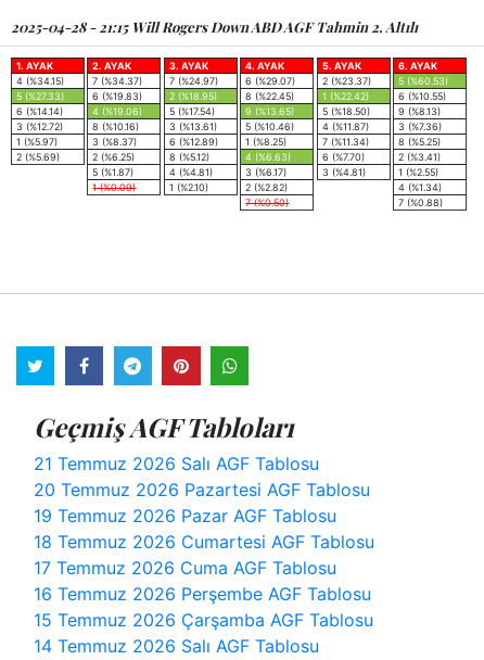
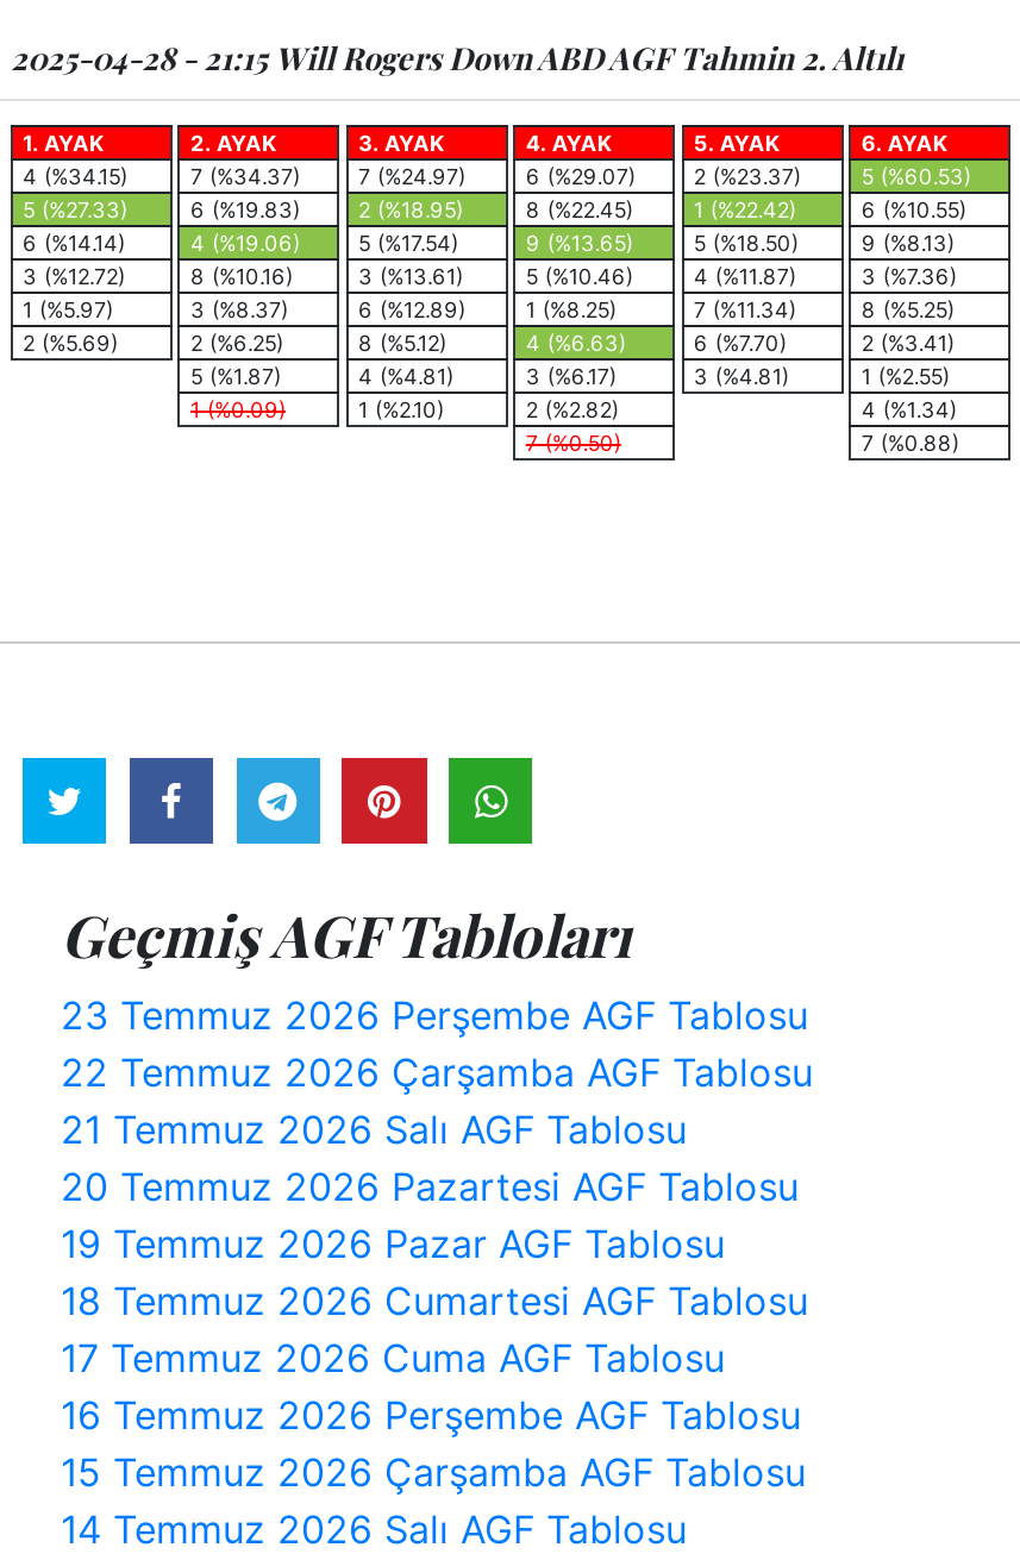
+ 23 Temmuz 2026 Perşembe AGF Tablosu
+ 22 Temmuz 2026 Çarşamba AGF Tablosu
